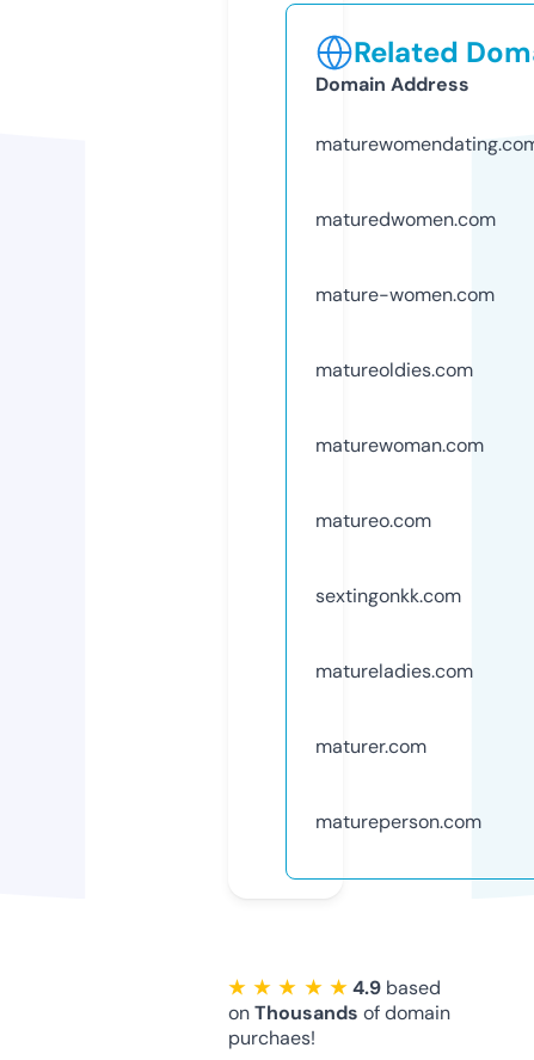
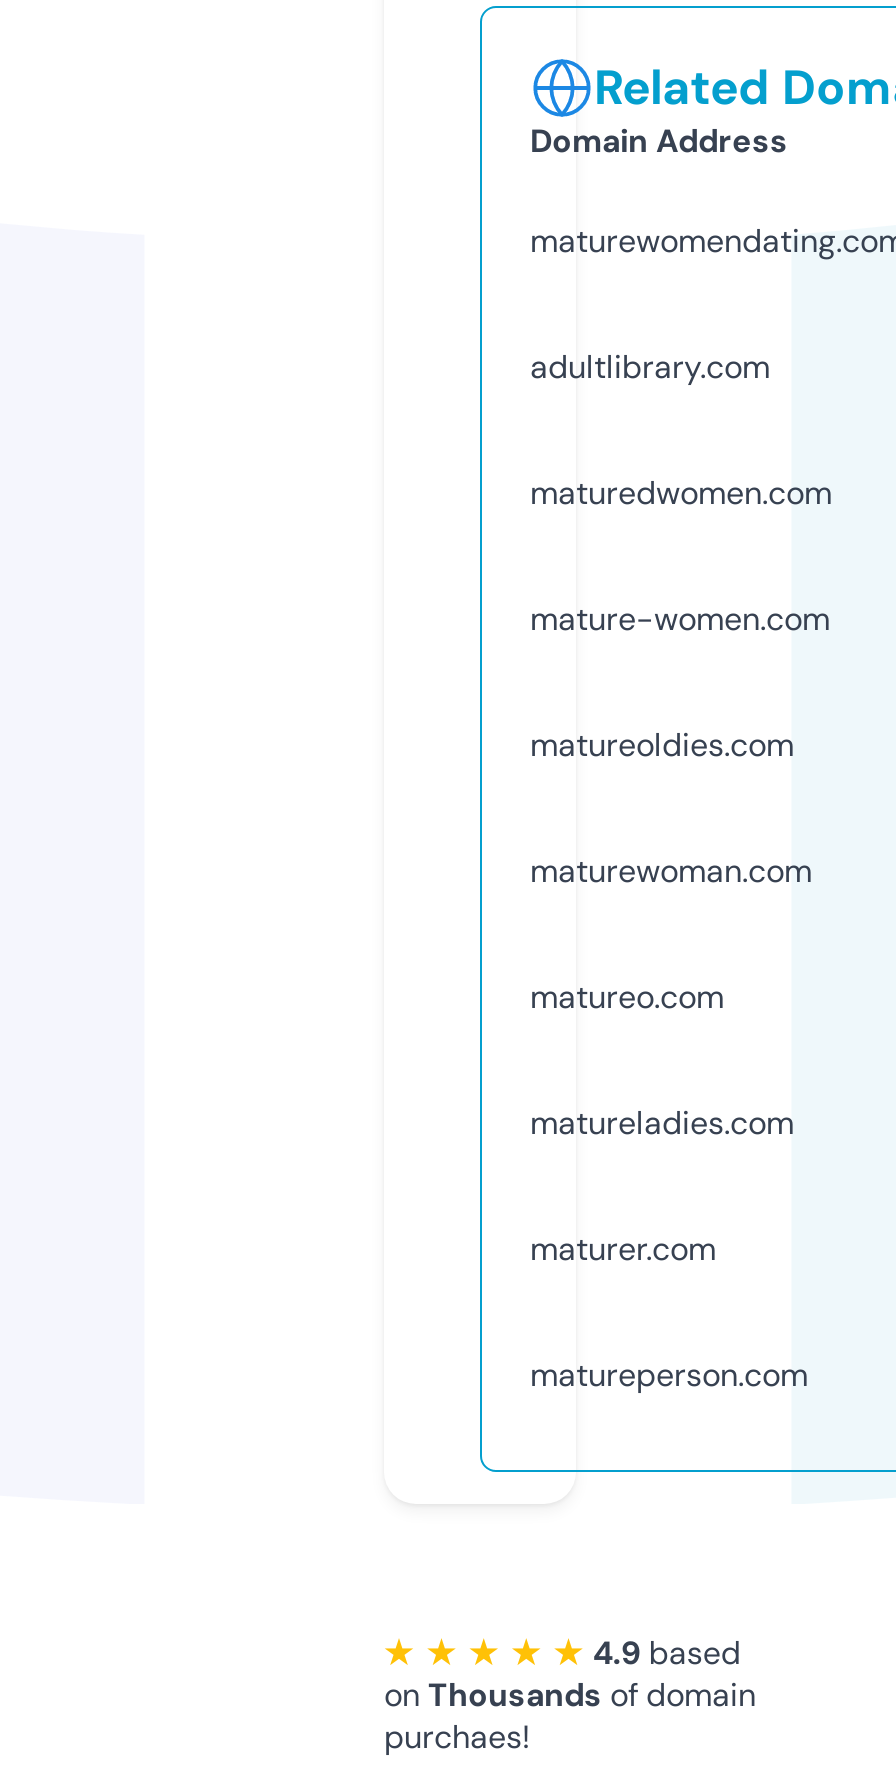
+ adultlibrary.com

moved down: maturedwomen.com | mature-women.com | matureoldies.com | maturewoman.com | matureo.com

- sextingonkk.com
